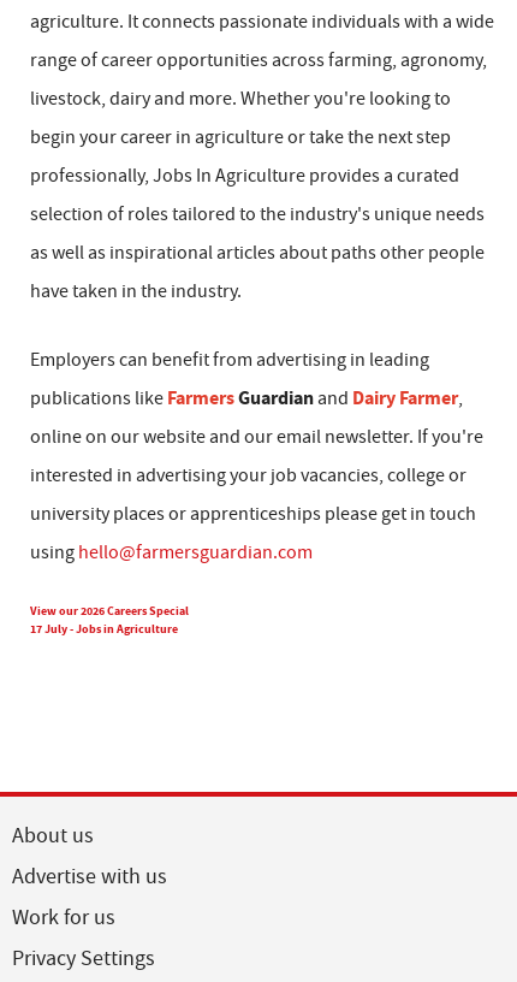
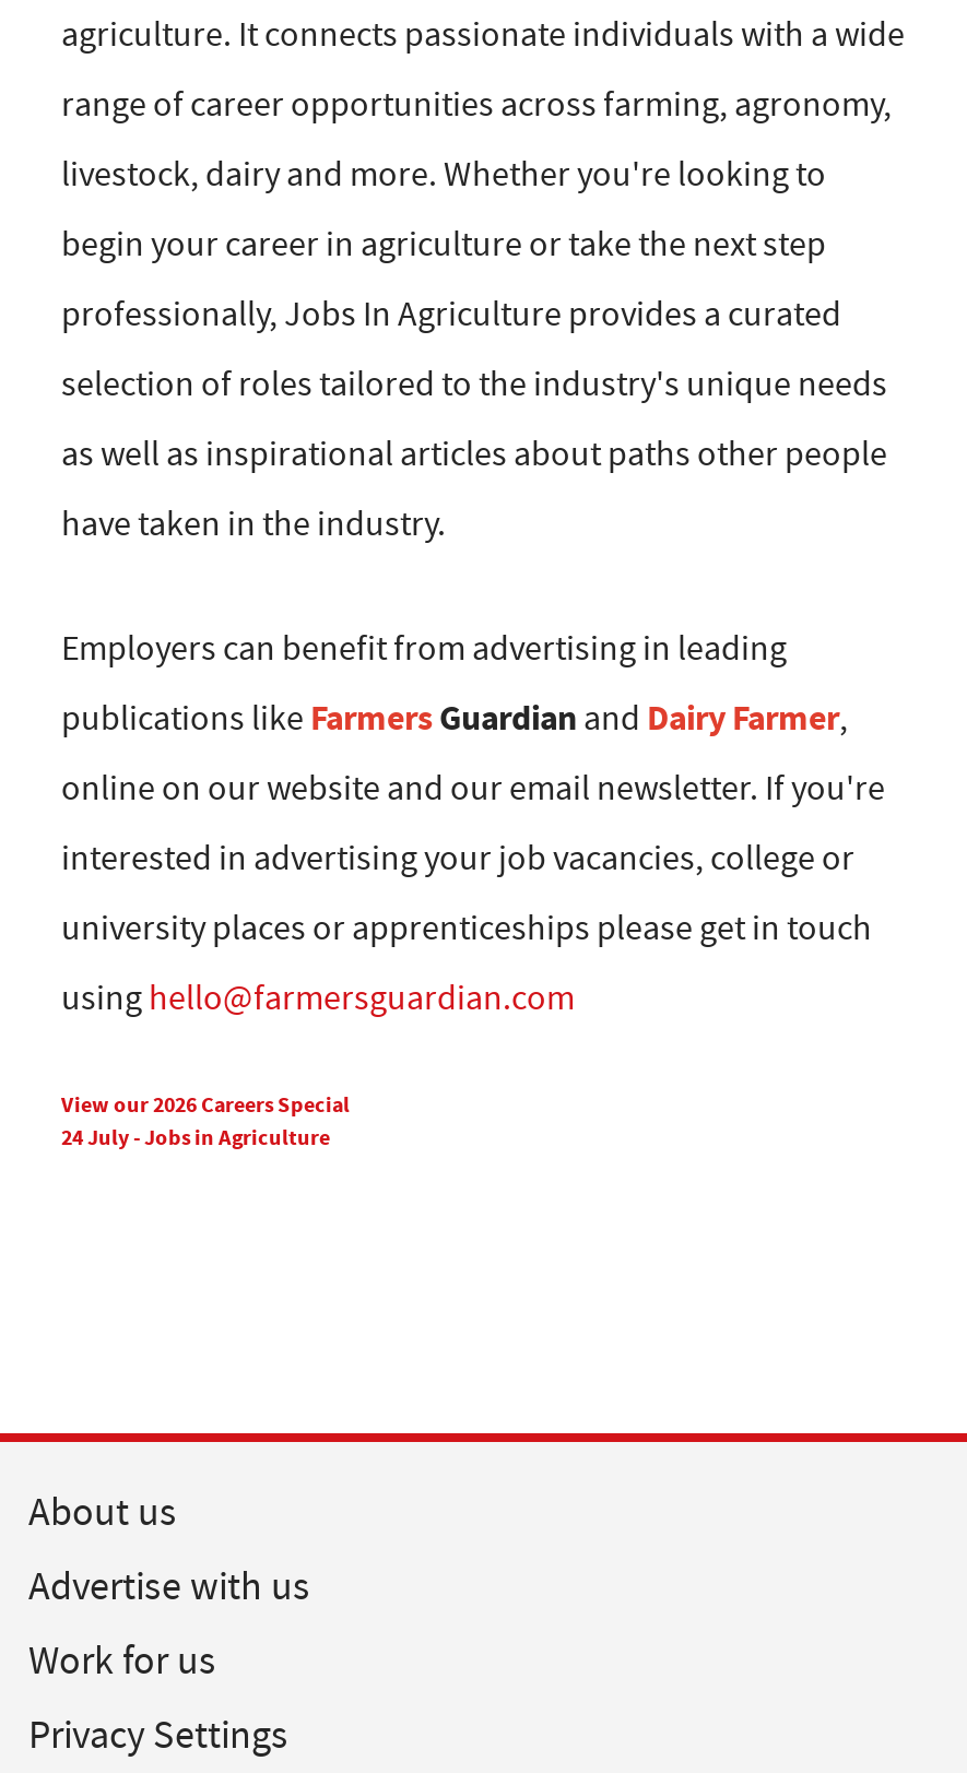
- 17 July - Jobs in Agriculture
+ 24 July - Jobs in Agriculture
